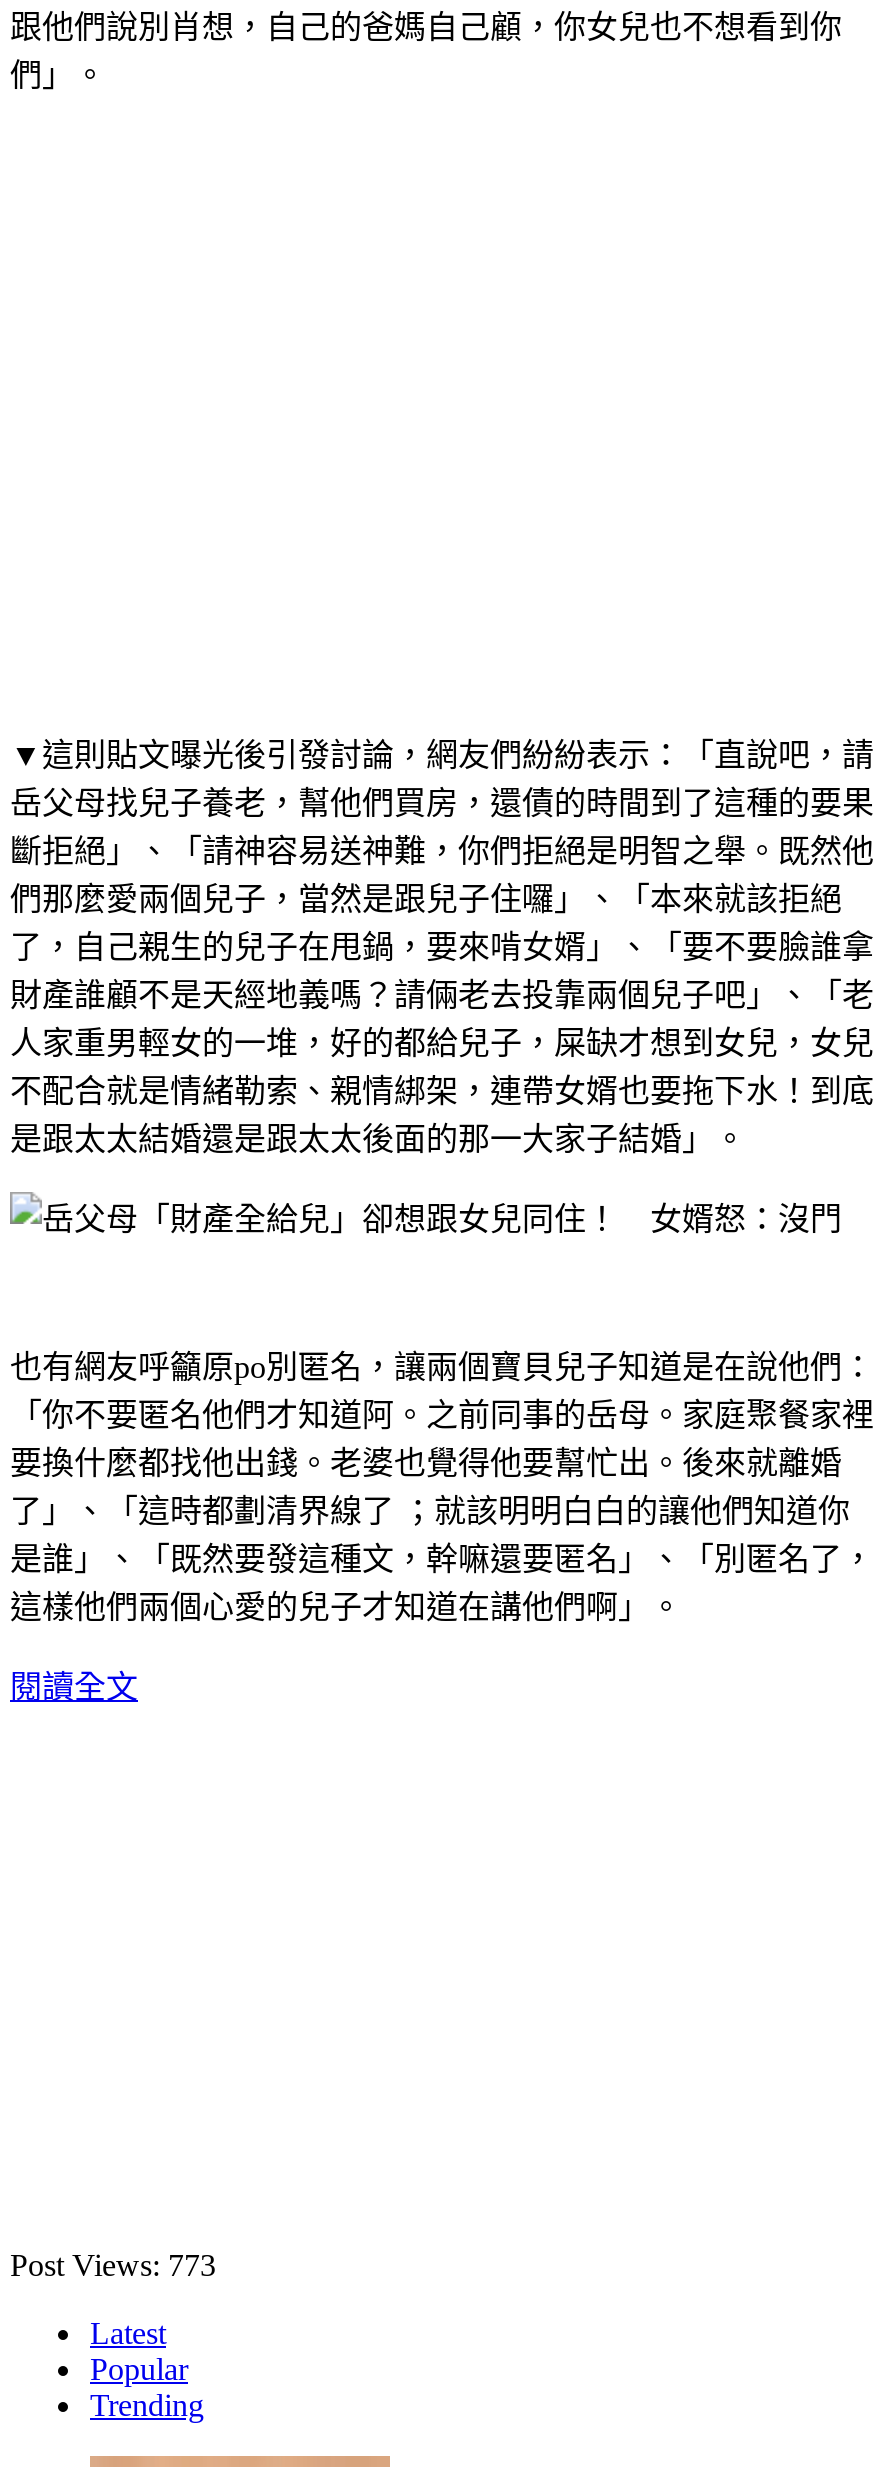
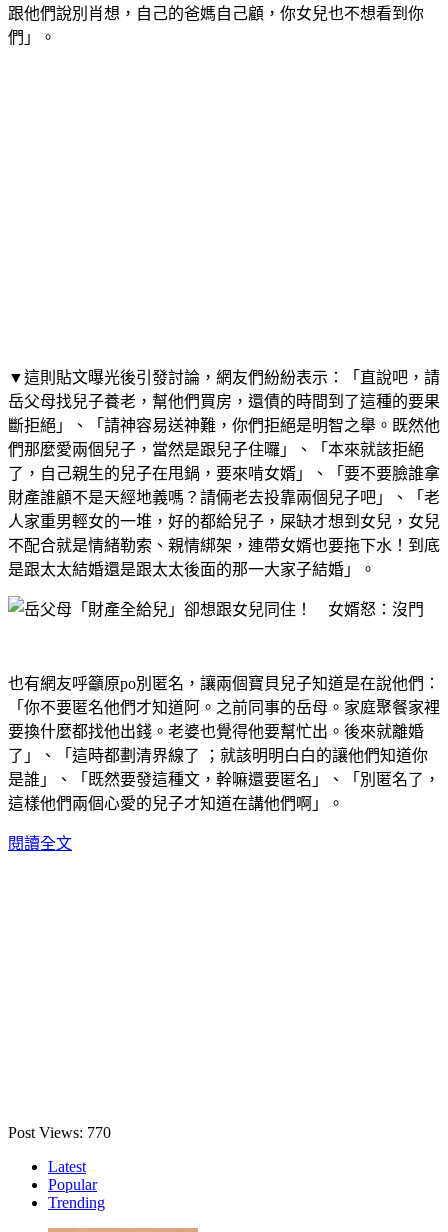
- Post Views: 773
+ Post Views: 770
